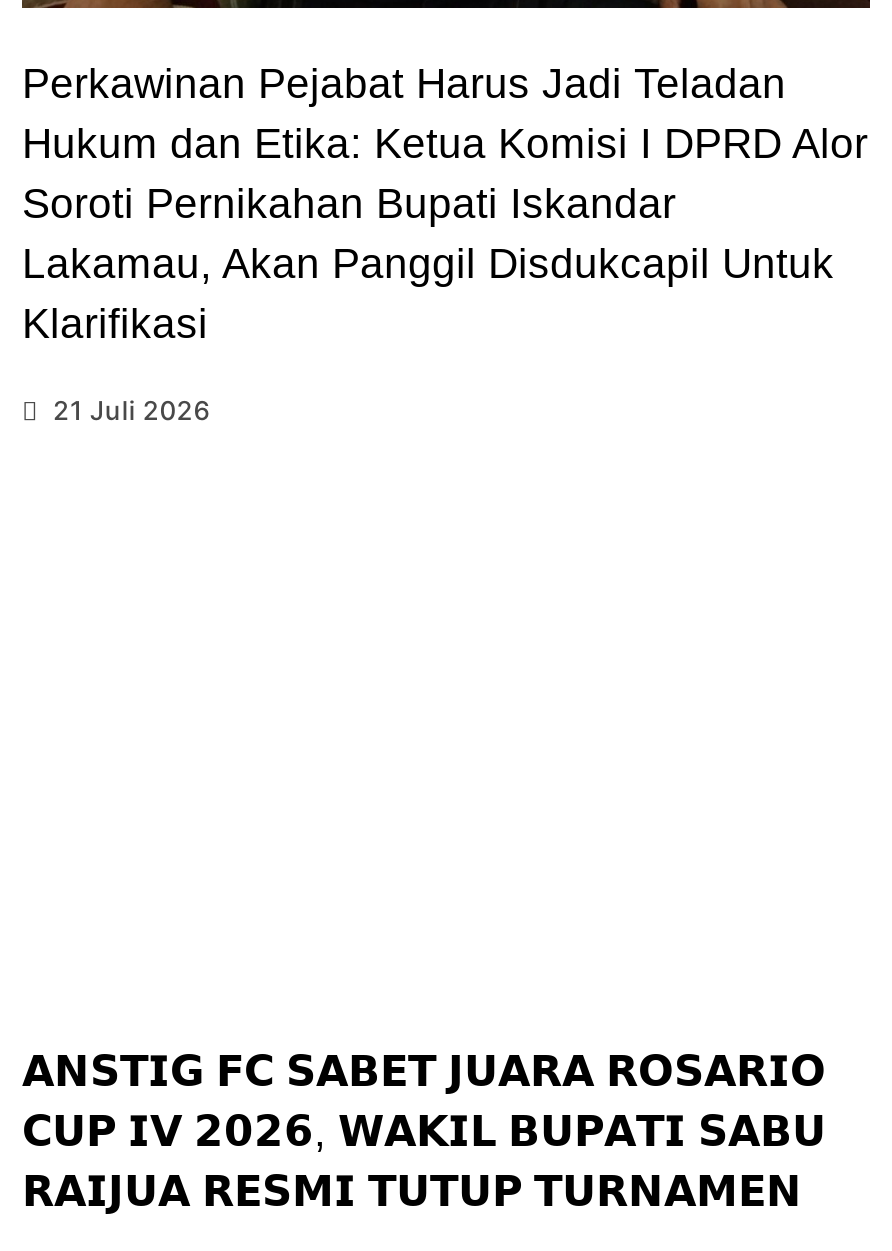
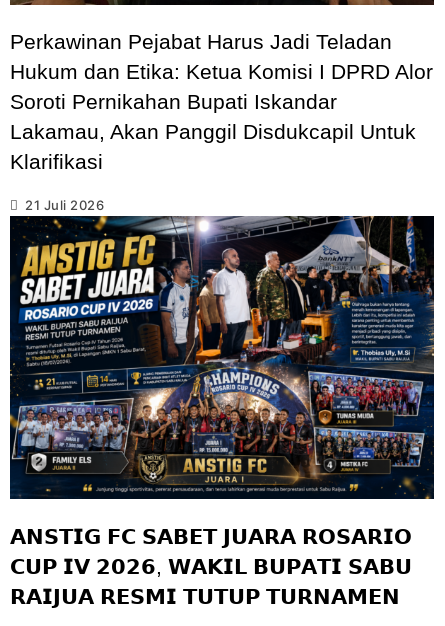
+ [image]
